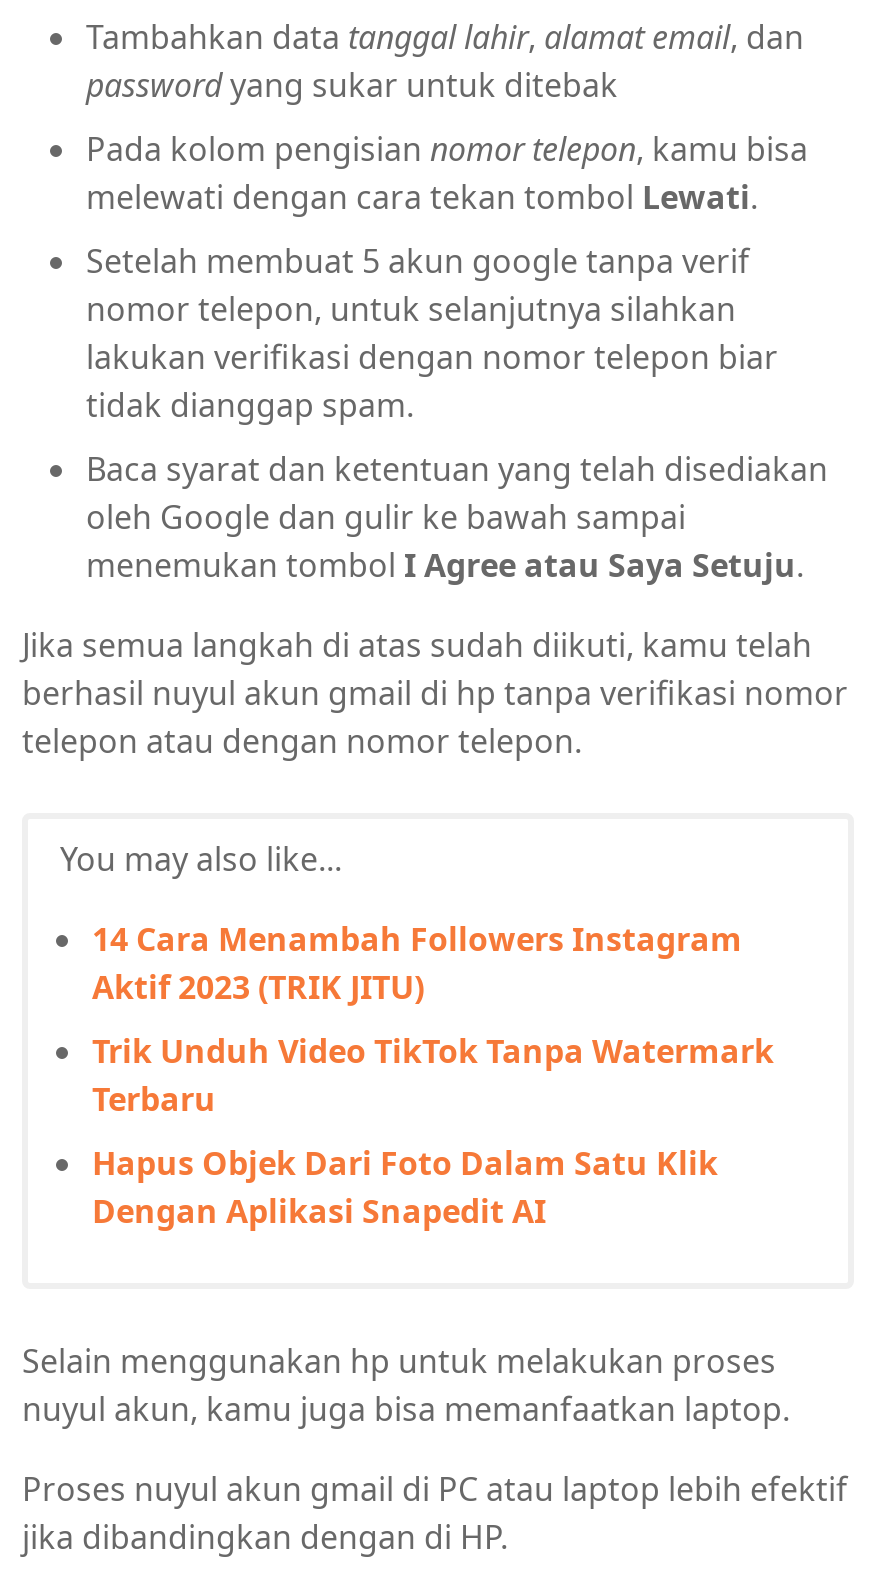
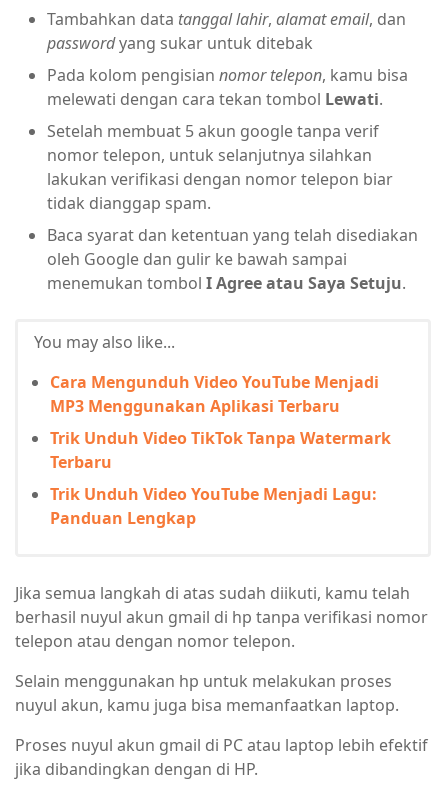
+ Cara Mengunduh Video YouTube Menjadi
+ MP3 Menggunakan Aplikasi Terbaru
+ Trik Unduh Video YouTube Menjadi Lagu:
+ Panduan Lengkap

moved down: Jika semua langkah di atas sudah diikuti, kamu telah | berhasil nuyul akun gmail di hp tanpa verifikasi nomor | telepon atau dengan nomor telepon.

moved up: You may also like...

- 14 Cara Menambah Followers Instagram
- Aktif 2023 (TRIK JITU)
- Hapus Objek Dari Foto Dalam Satu Klik
- Dengan Aplikasi Snapedit AI

moved up: Trik Unduh Video TikTok Tanpa Watermark | Terbaru
